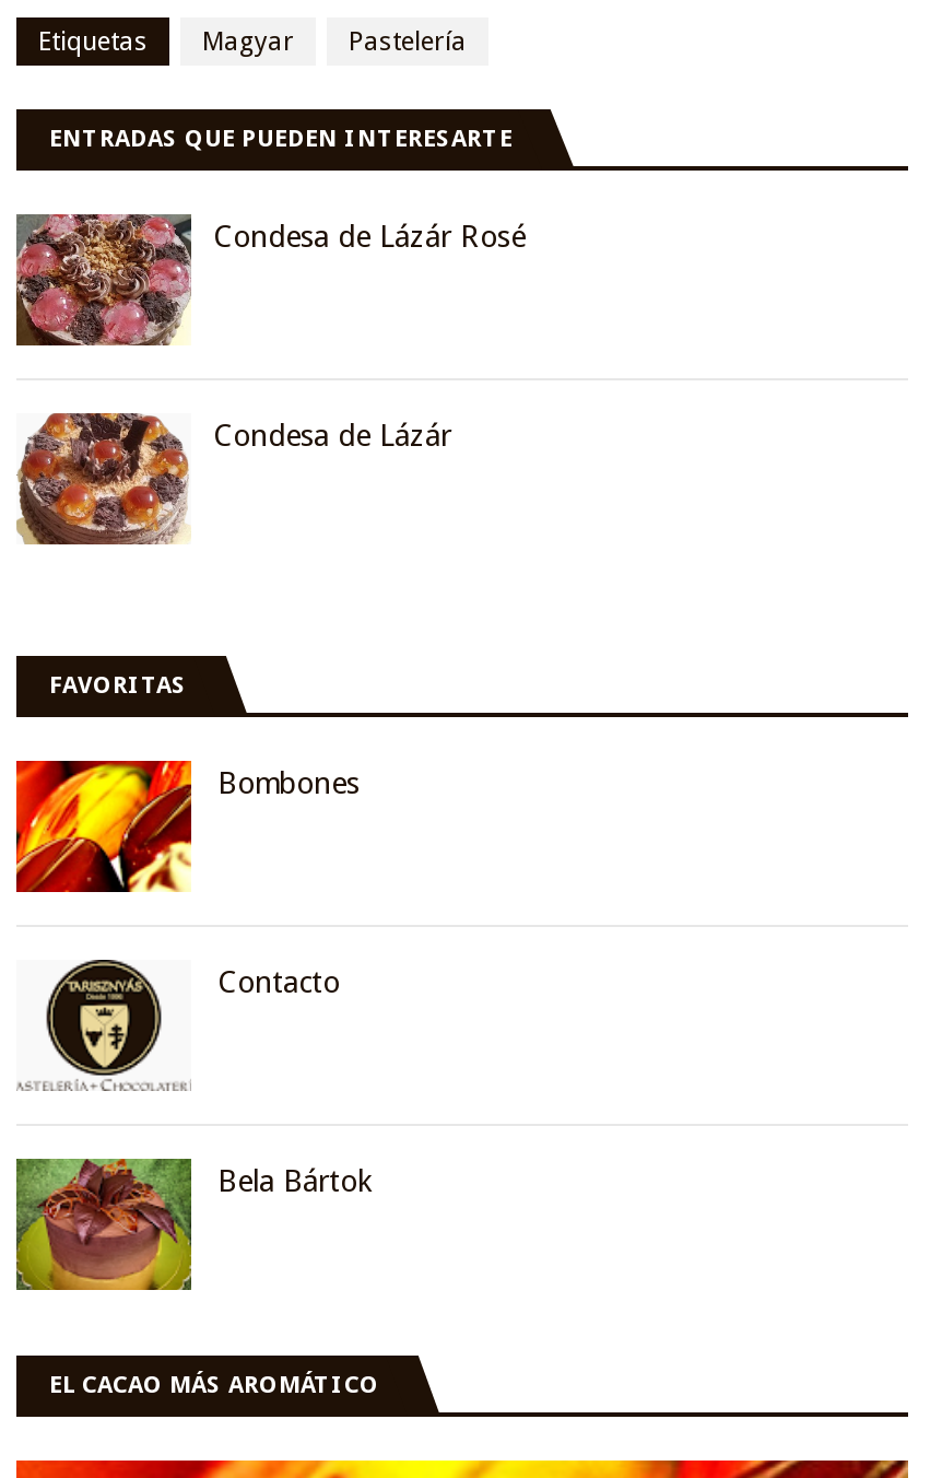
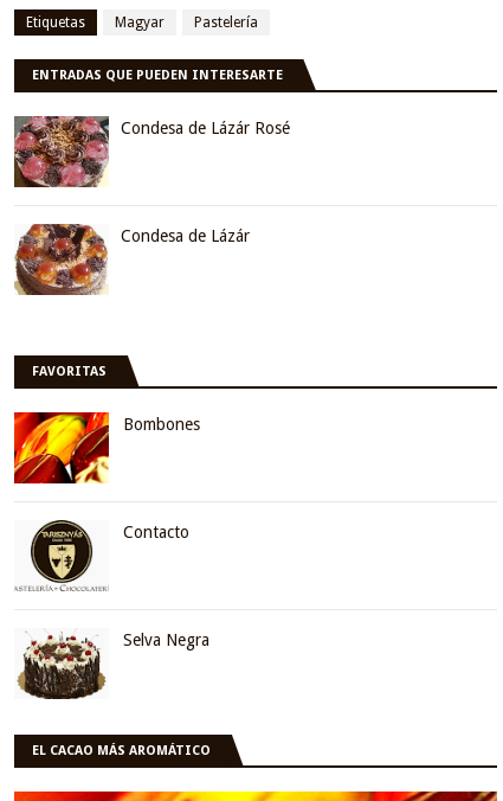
- [image]
- Bela Bártok
+ [image]
+ Selva Negra
